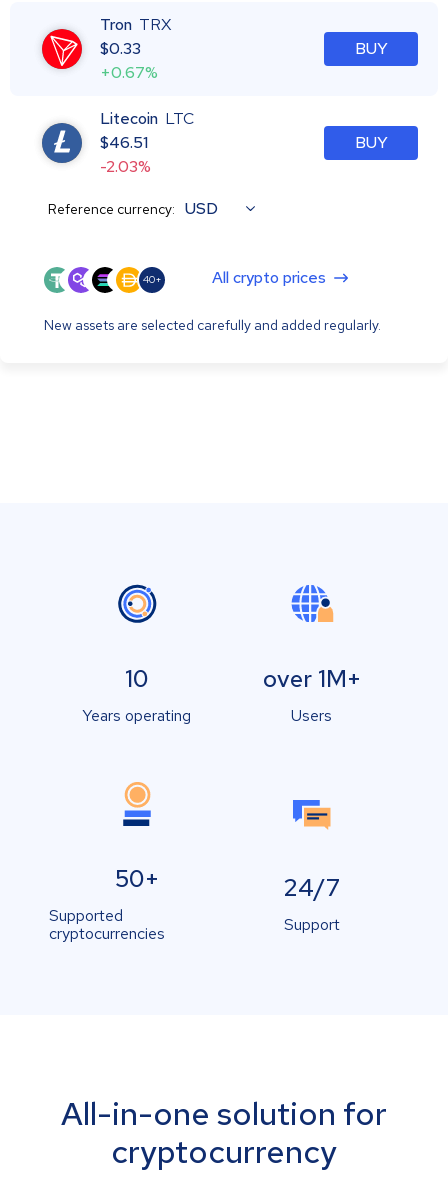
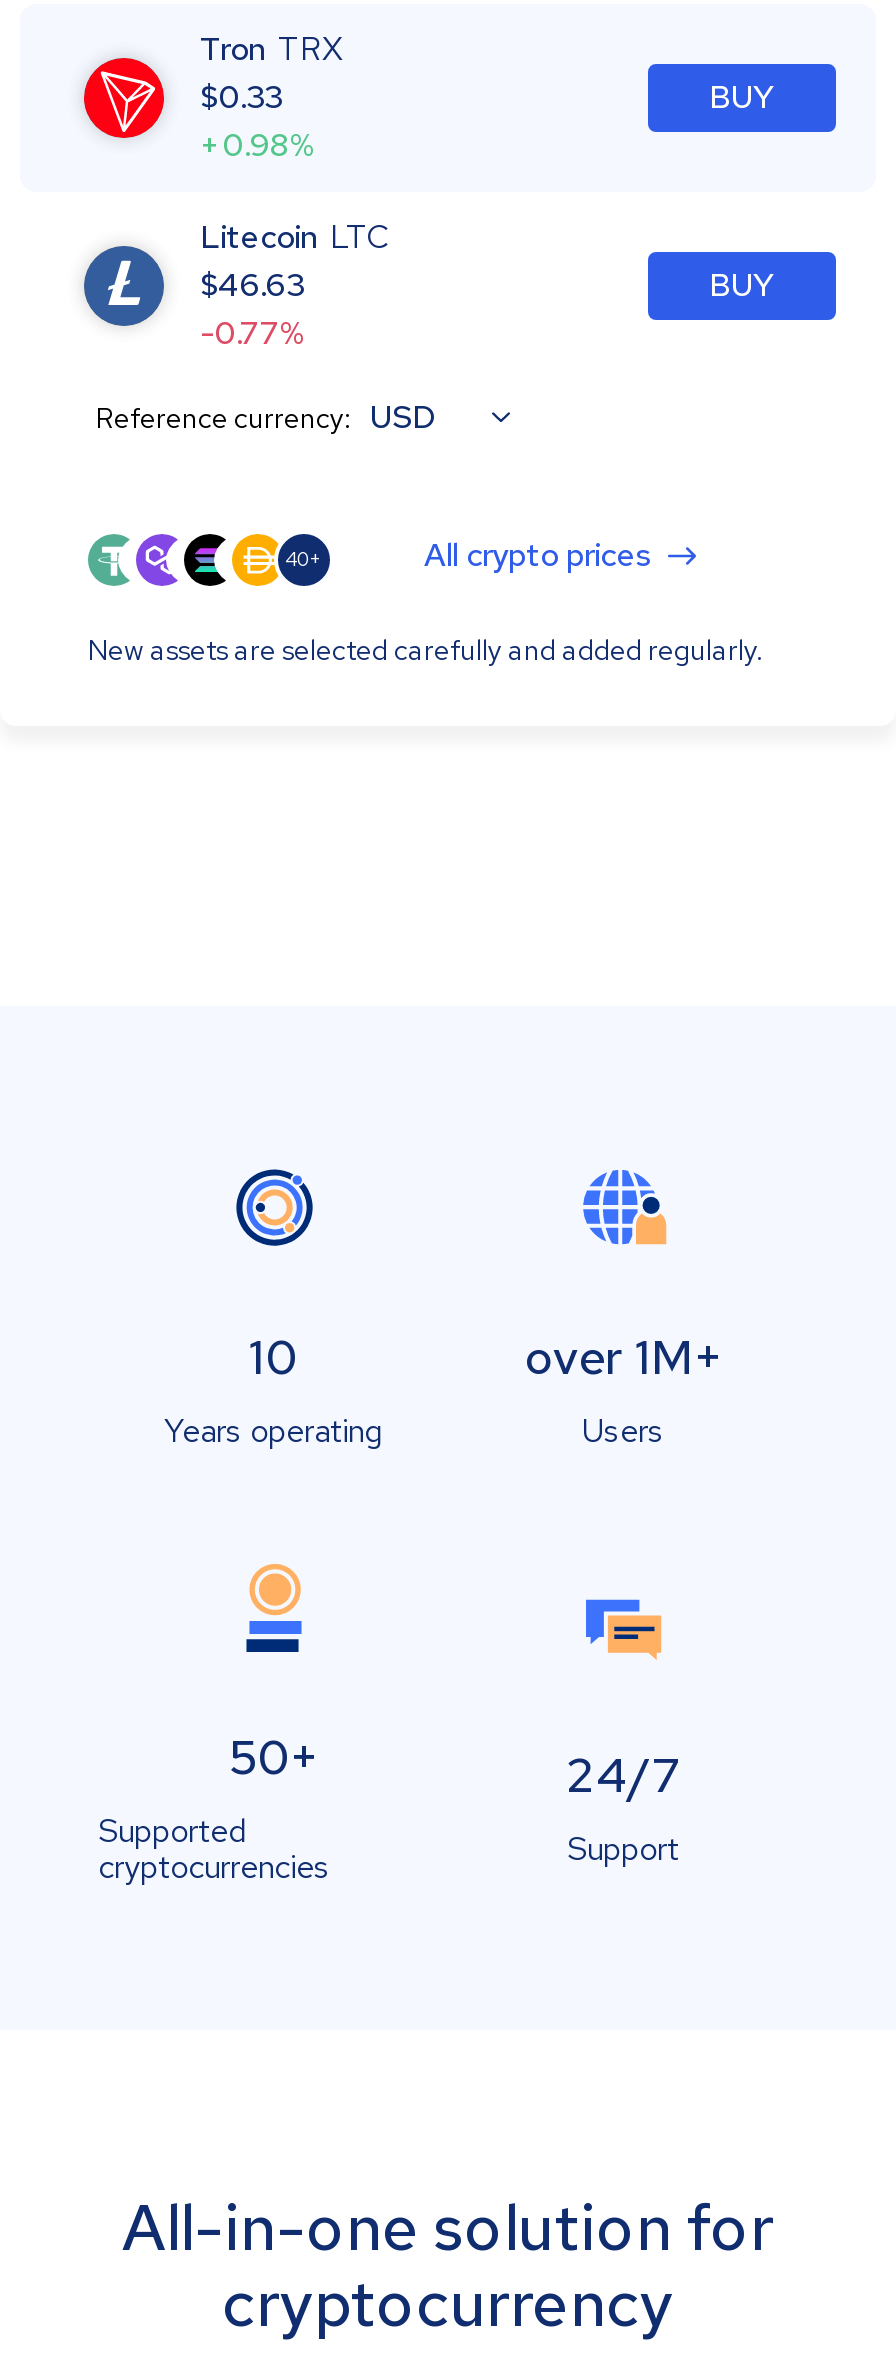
- +0.67%
+ +0.98%

- $46.51
+ $46.63

- -2.03%
+ -0.77%
